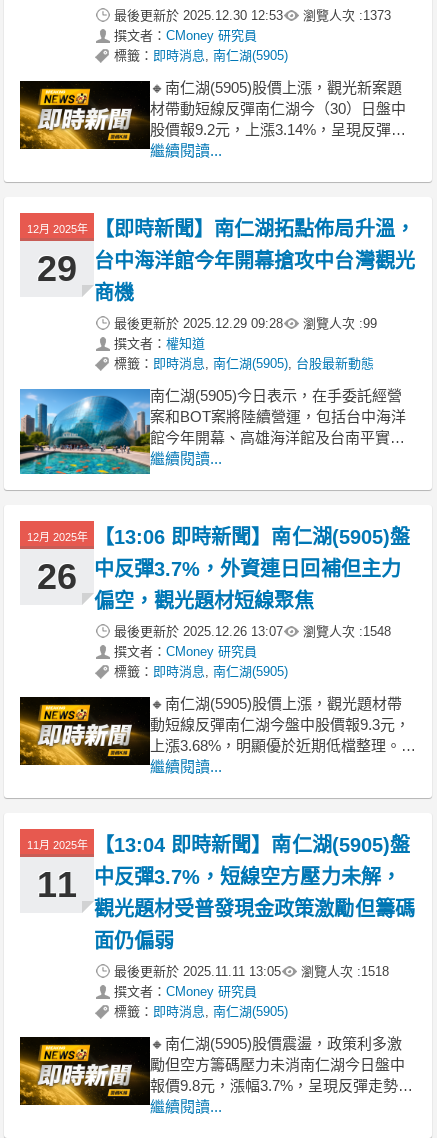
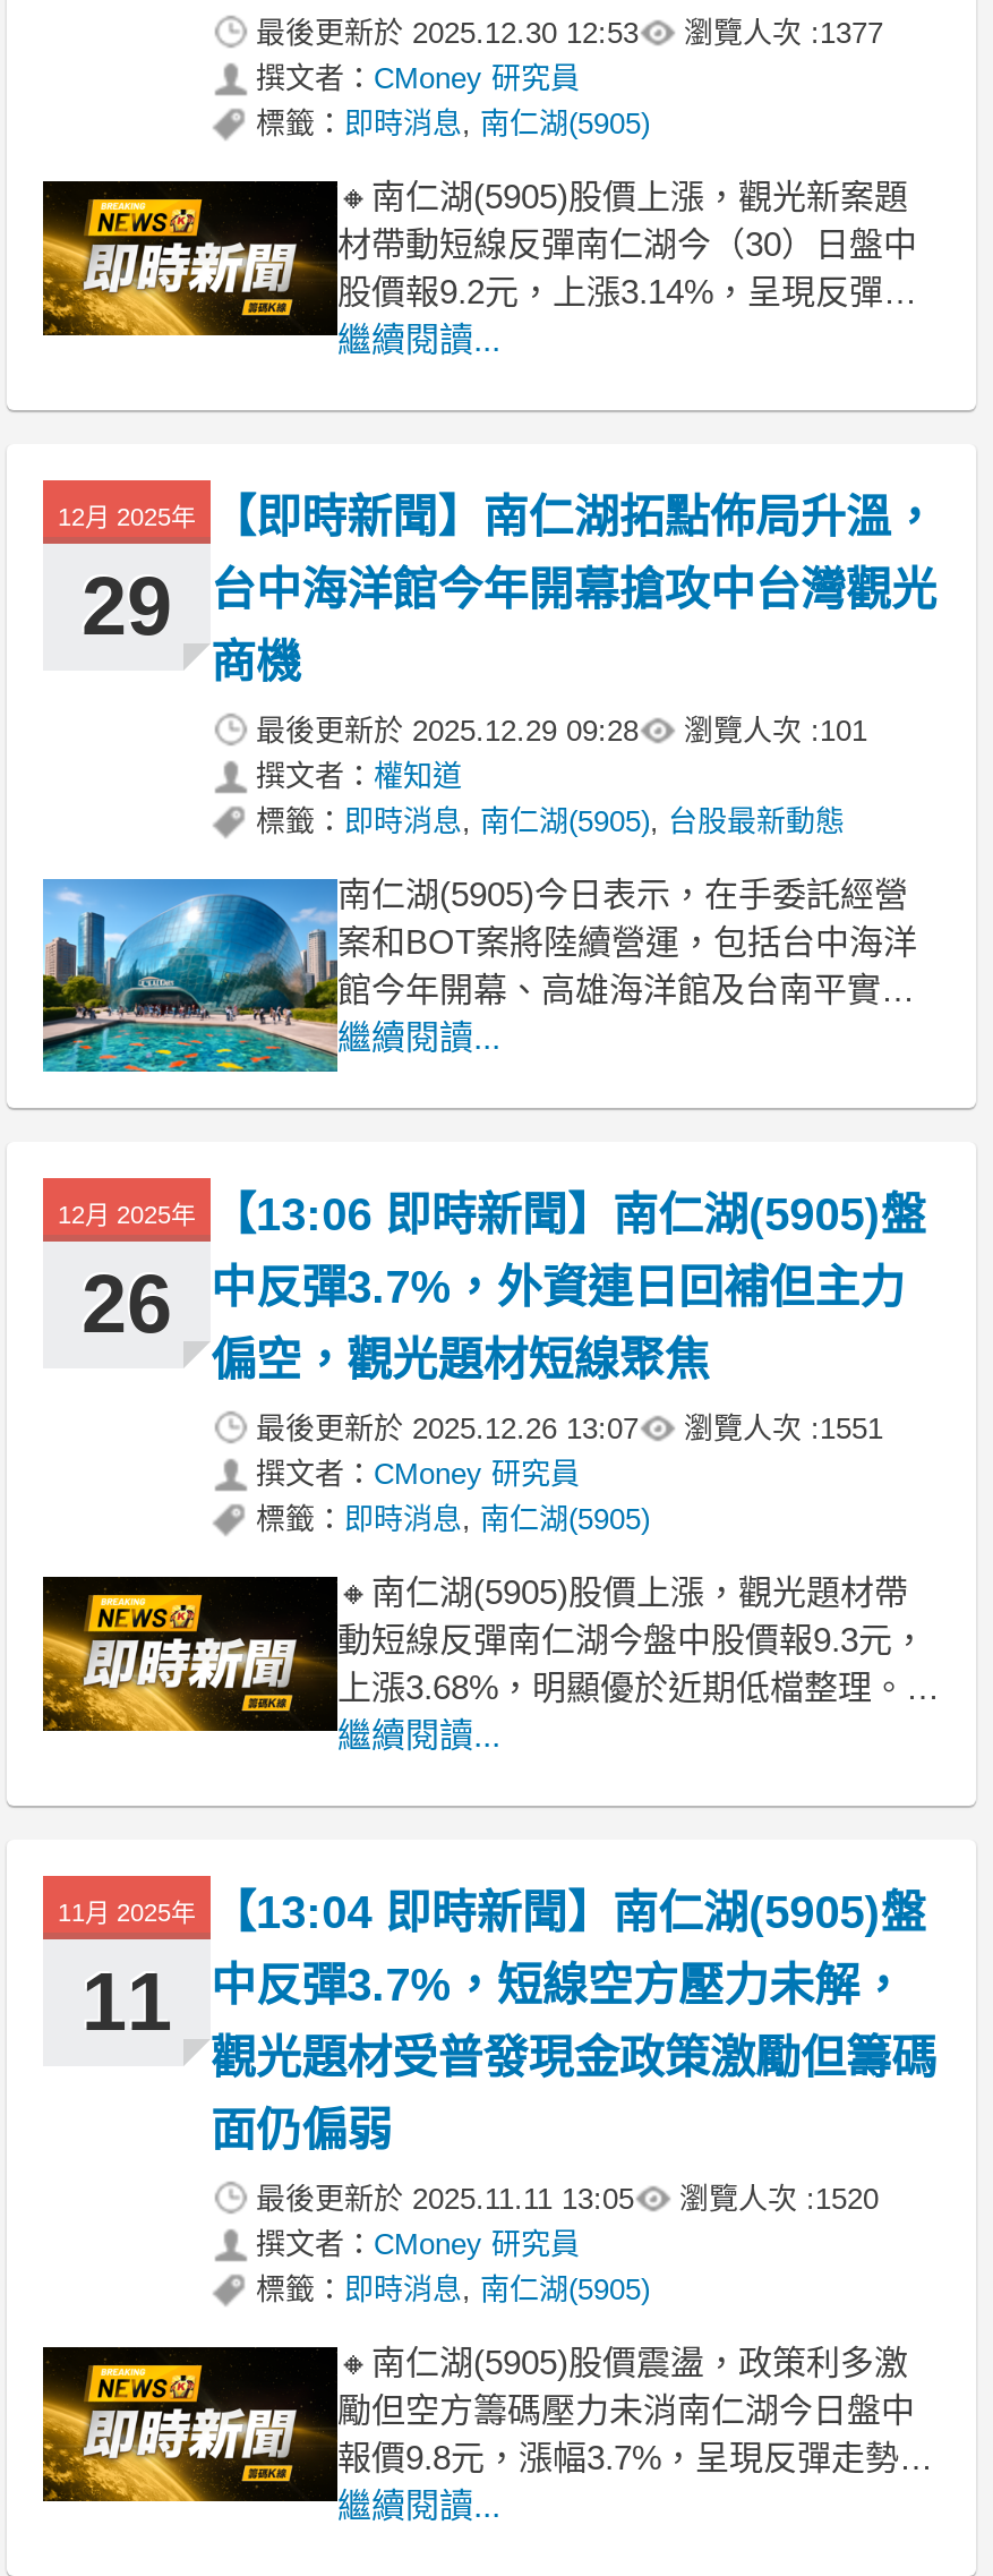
- 最後更新於2025.12.30 12:53 瀏覽人次 : 1373
+ 最後更新於2025.12.30 12:53 瀏覽人次 : 1377

- 最後更新於2025.12.29 09:28 瀏覽人次 : 99
+ 最後更新於2025.12.29 09:28 瀏覽人次 : 101

- 最後更新於2025.12.26 13:07 瀏覽人次 : 1548
+ 最後更新於2025.12.26 13:07 瀏覽人次 : 1551

- 最後更新於2025.11.11 13:05 瀏覽人次 : 1518
+ 最後更新於2025.11.11 13:05 瀏覽人次 : 1520
